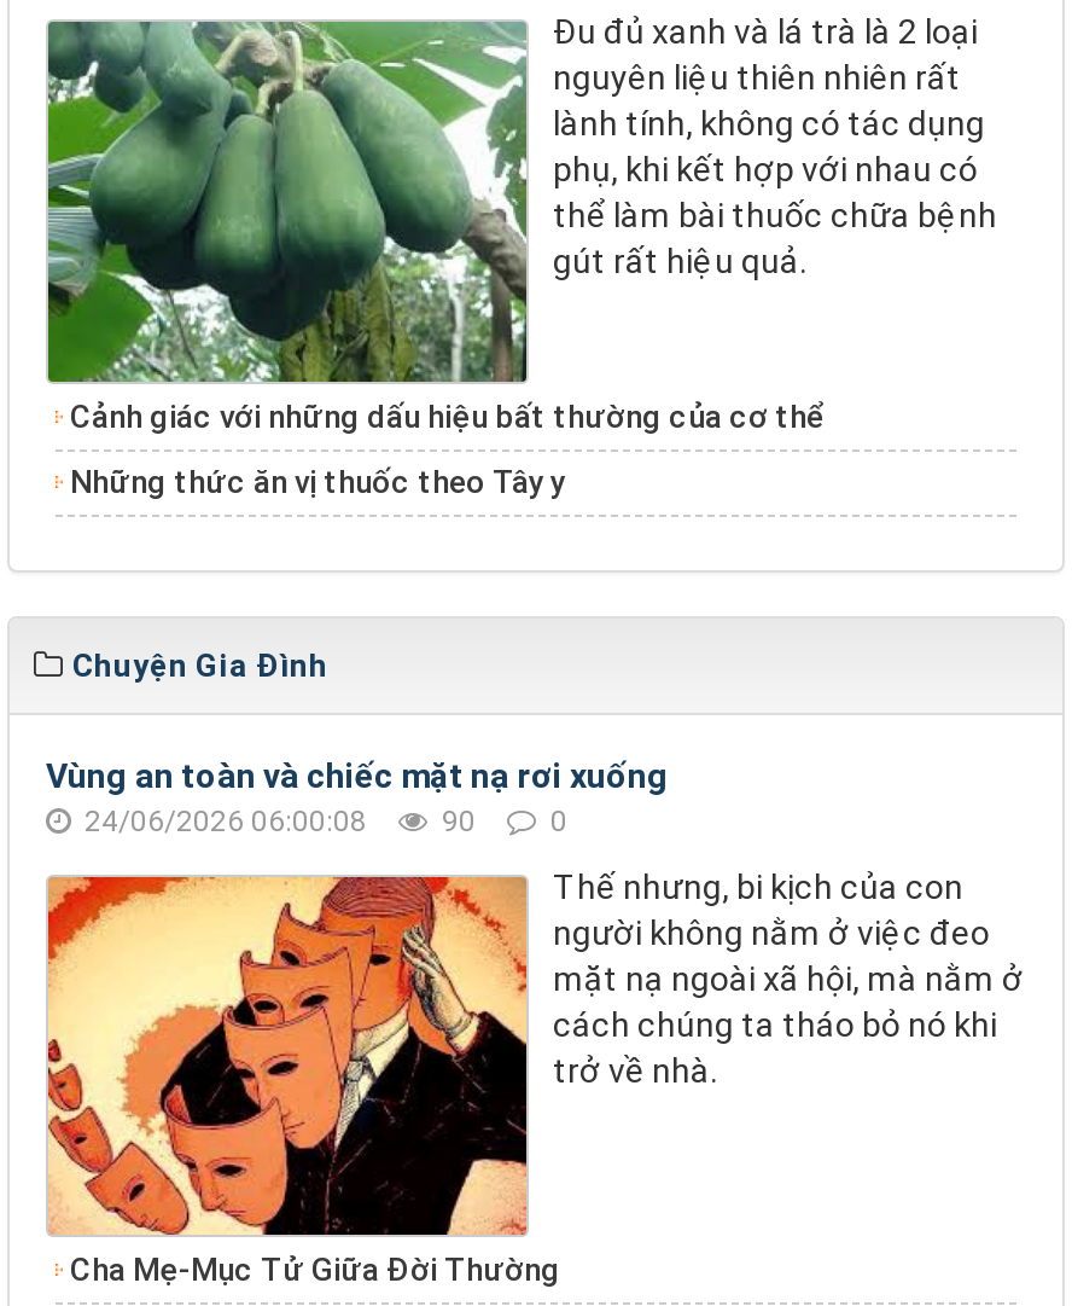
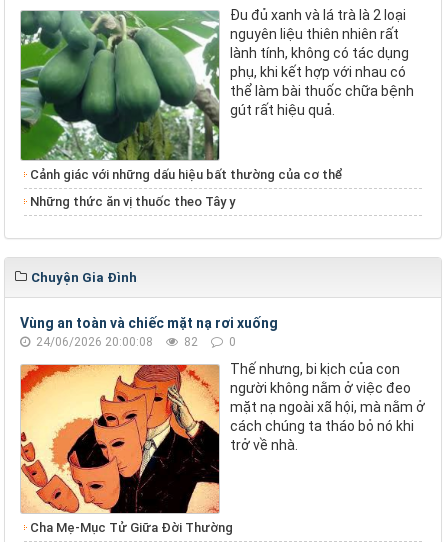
- 24/06/2026 06:00:08
+ 24/06/2026 20:00:08

- 90
+ 82
